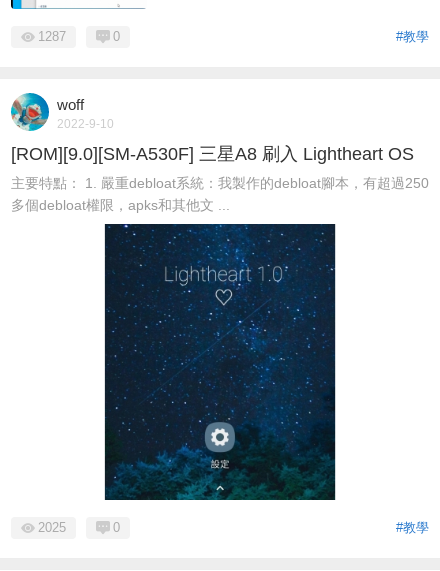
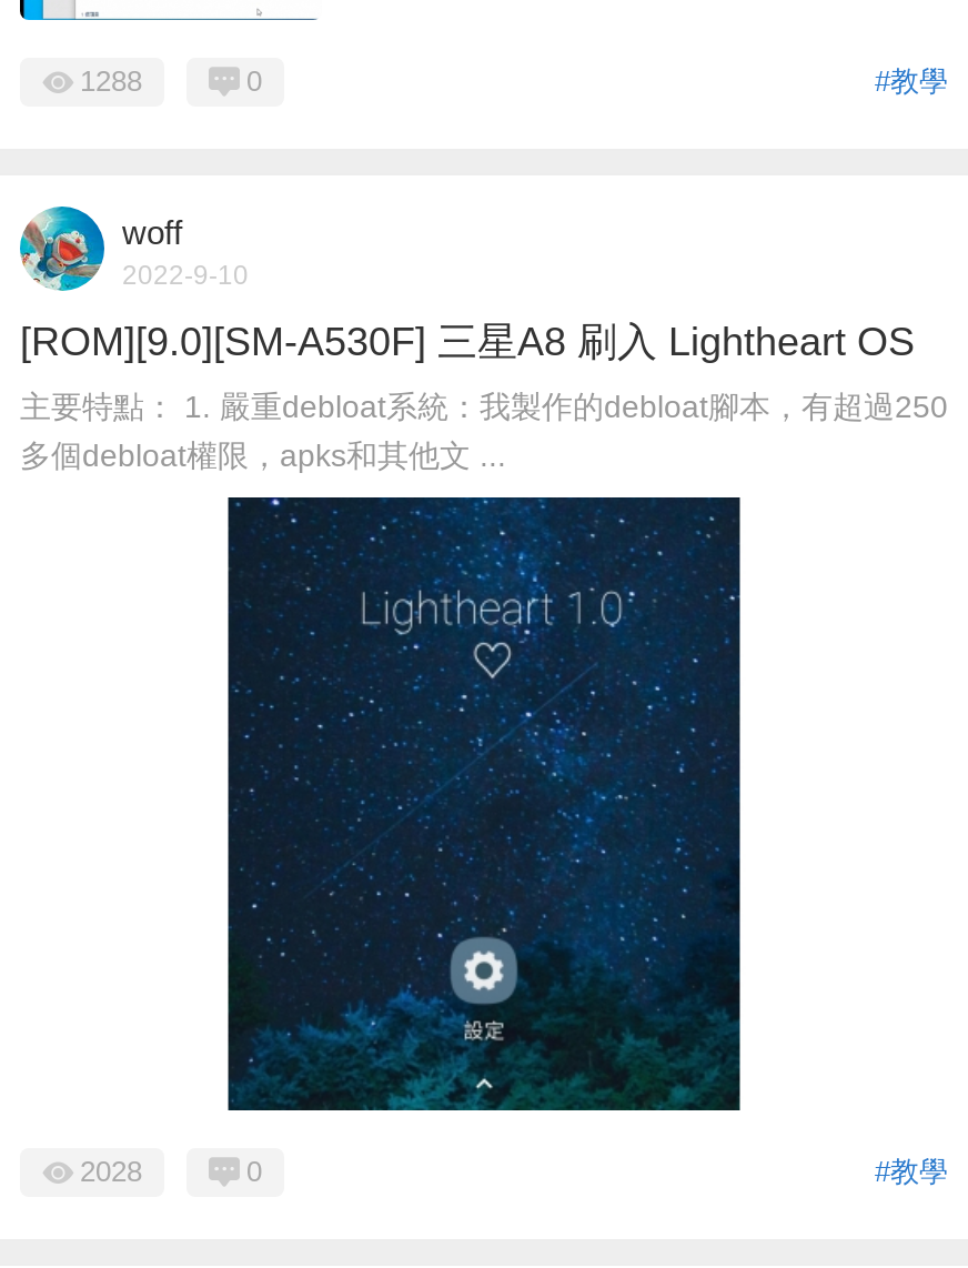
- 1287
+ 1288

- 2025
+ 2028
